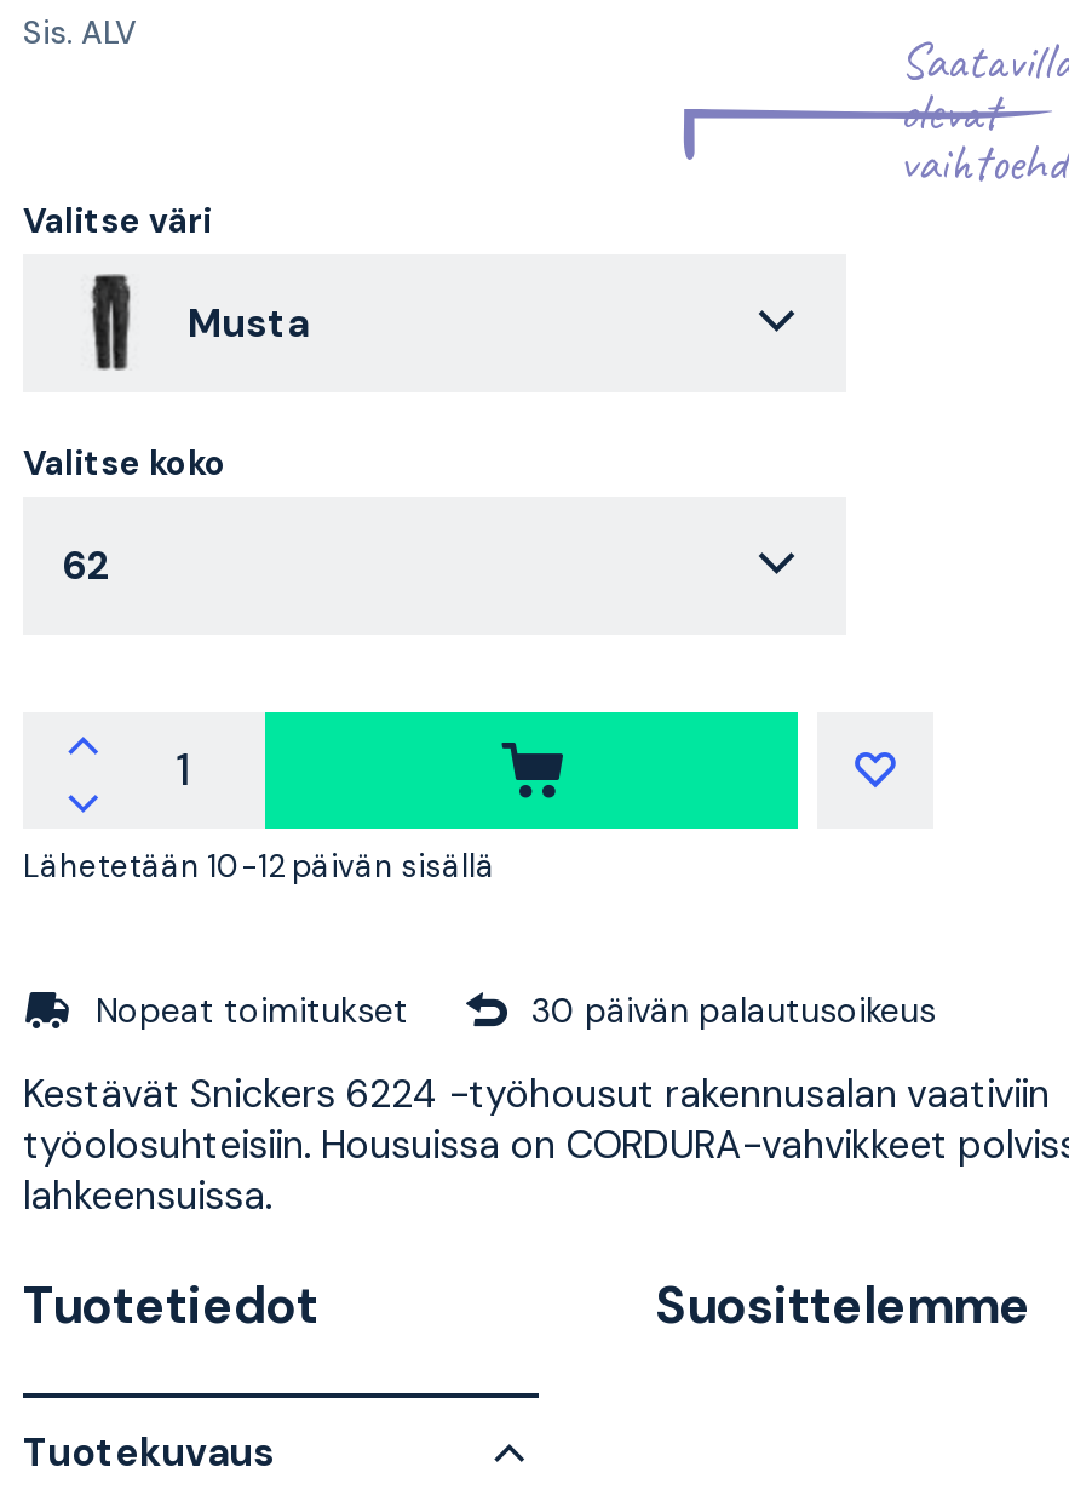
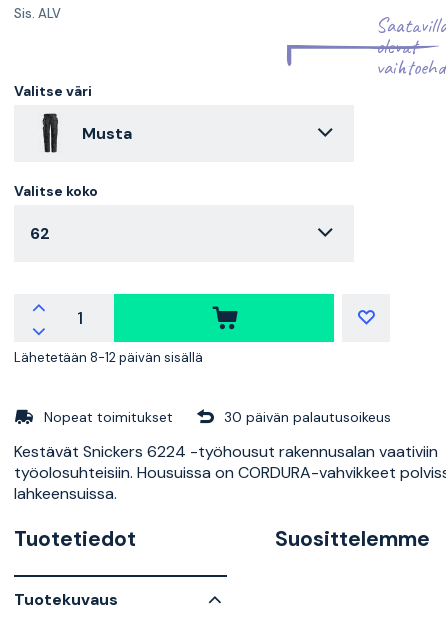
- Lähetetään 10-12 päivän sisällä
+ Lähetetään 8-12 päivän sisällä
